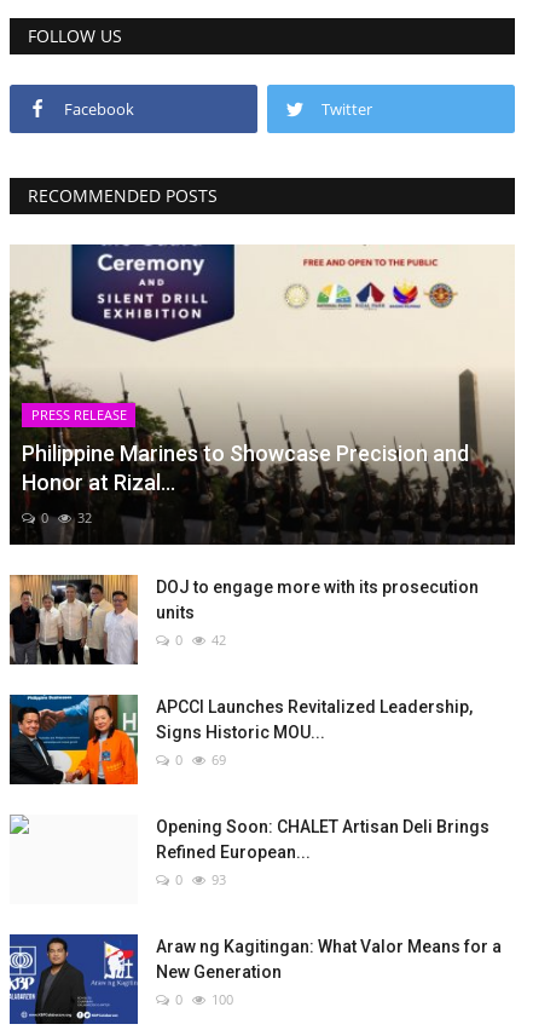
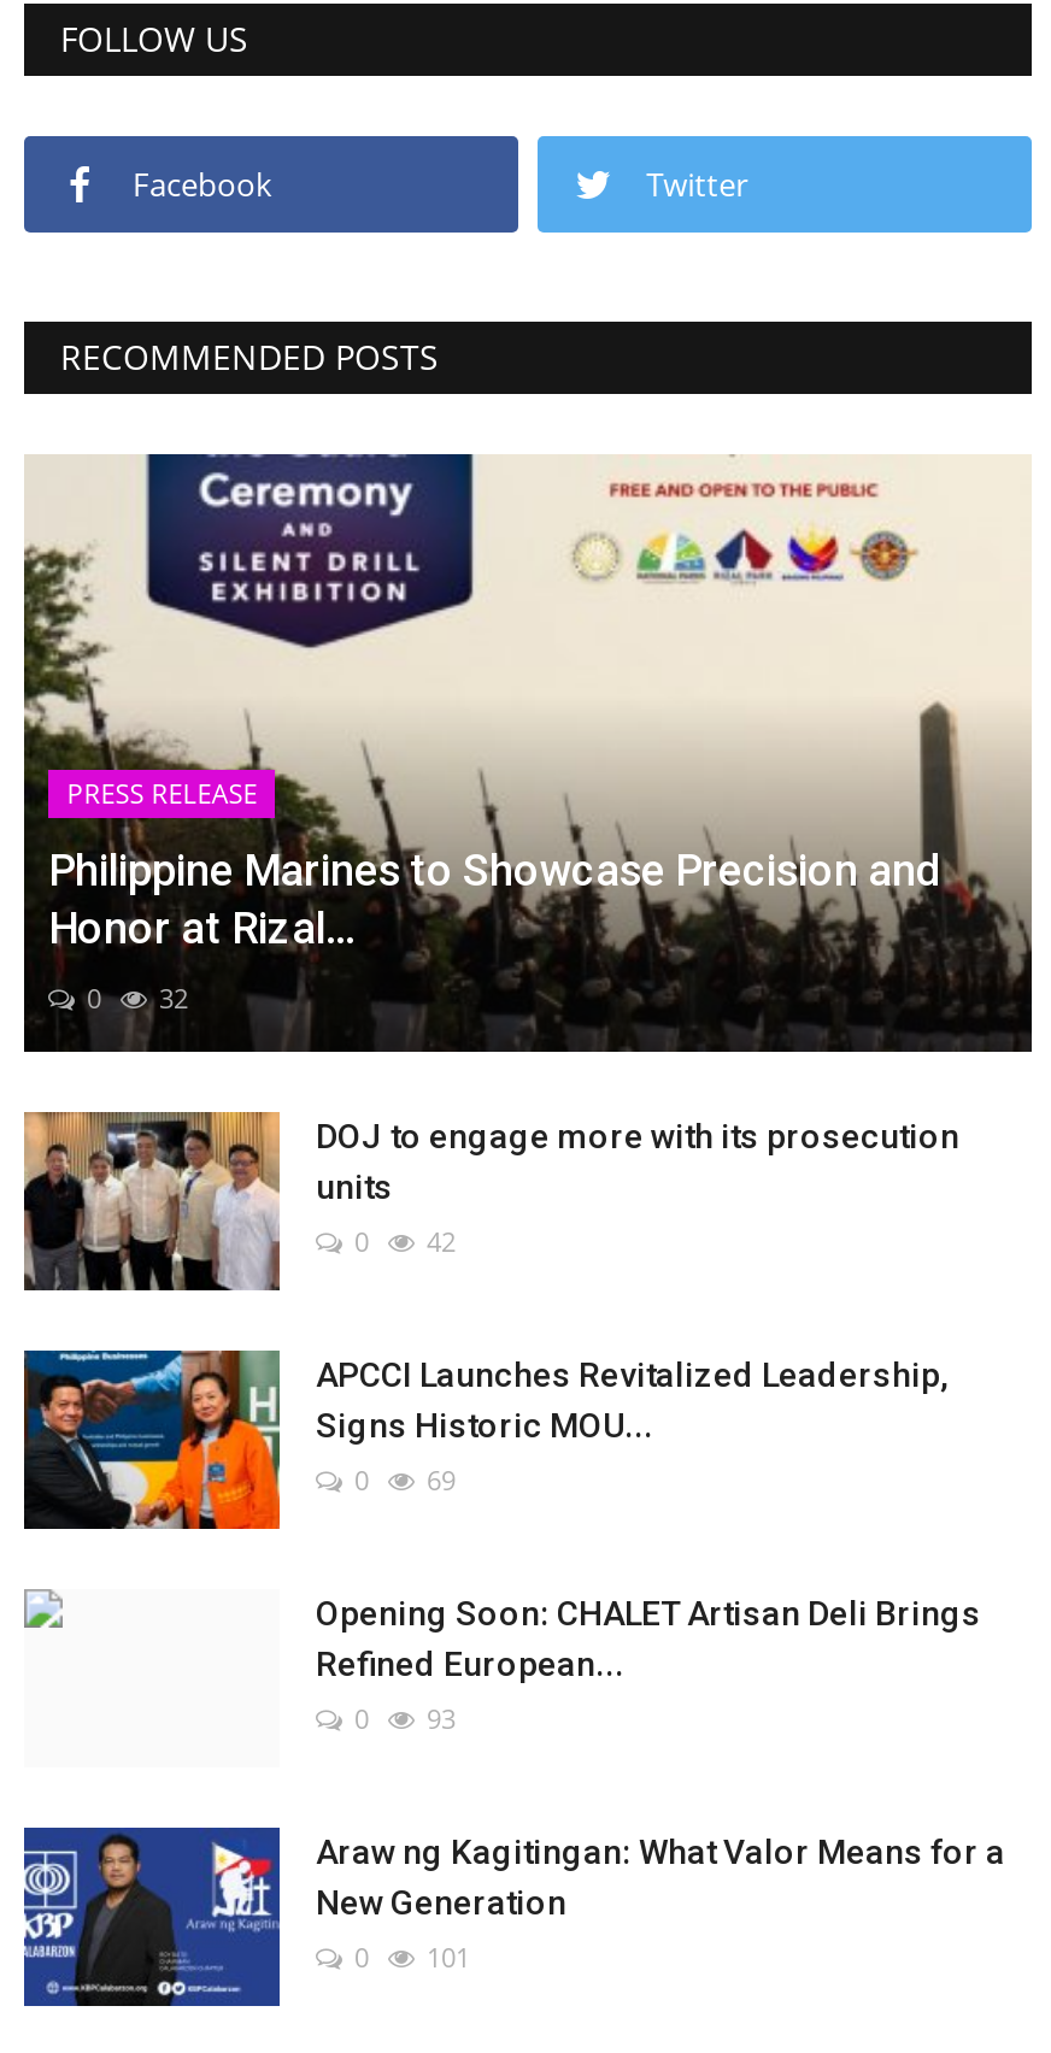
- 0 100
+ 0 101
